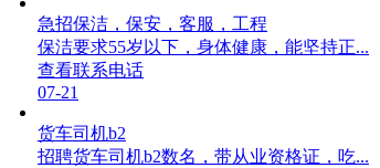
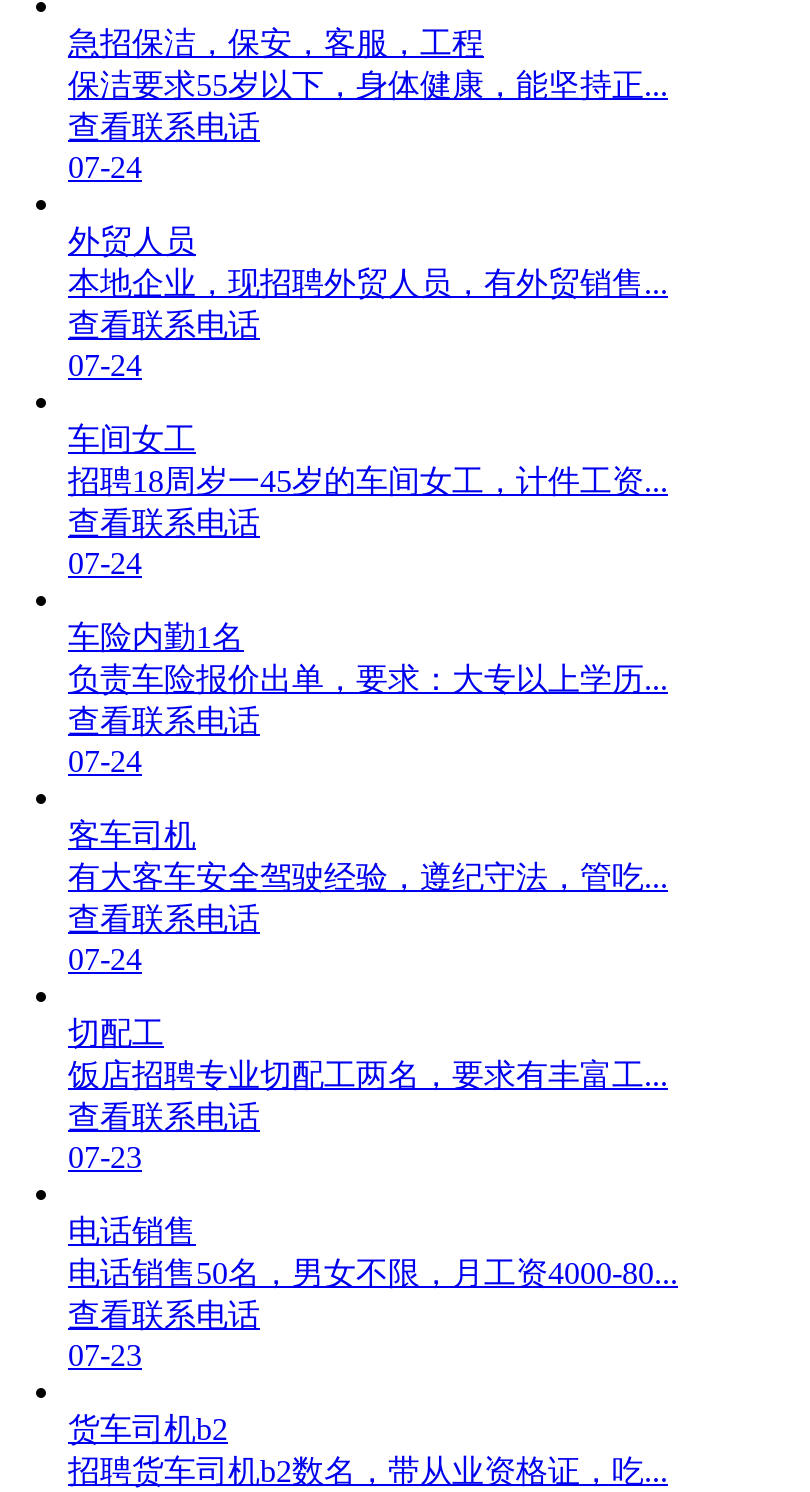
- 07-21
+ 07-24
+ 外贸人员
+ 本地企业，现招聘外贸人员，有外贸销售...
+ 查看联系电话
+ 07-24
+ 车间女工
+ 招聘18周岁一45岁的车间女工，计件工资...
+ 查看联系电话
+ 07-24
+ 车险内勤1名
+ 负责车险报价出单，要求：大专以上学历...
+ 查看联系电话
+ 07-24
+ 客车司机
+ 有大客车安全驾驶经验，遵纪守法，管吃...
+ 查看联系电话
+ 07-24
+ 切配工
+ 饭店招聘专业切配工两名，要求有丰富工...
+ 查看联系电话
+ 07-23
+ 电话销售
+ 电话销售50名，男女不限，月工资4000-80...
+ 查看联系电话
+ 07-23
